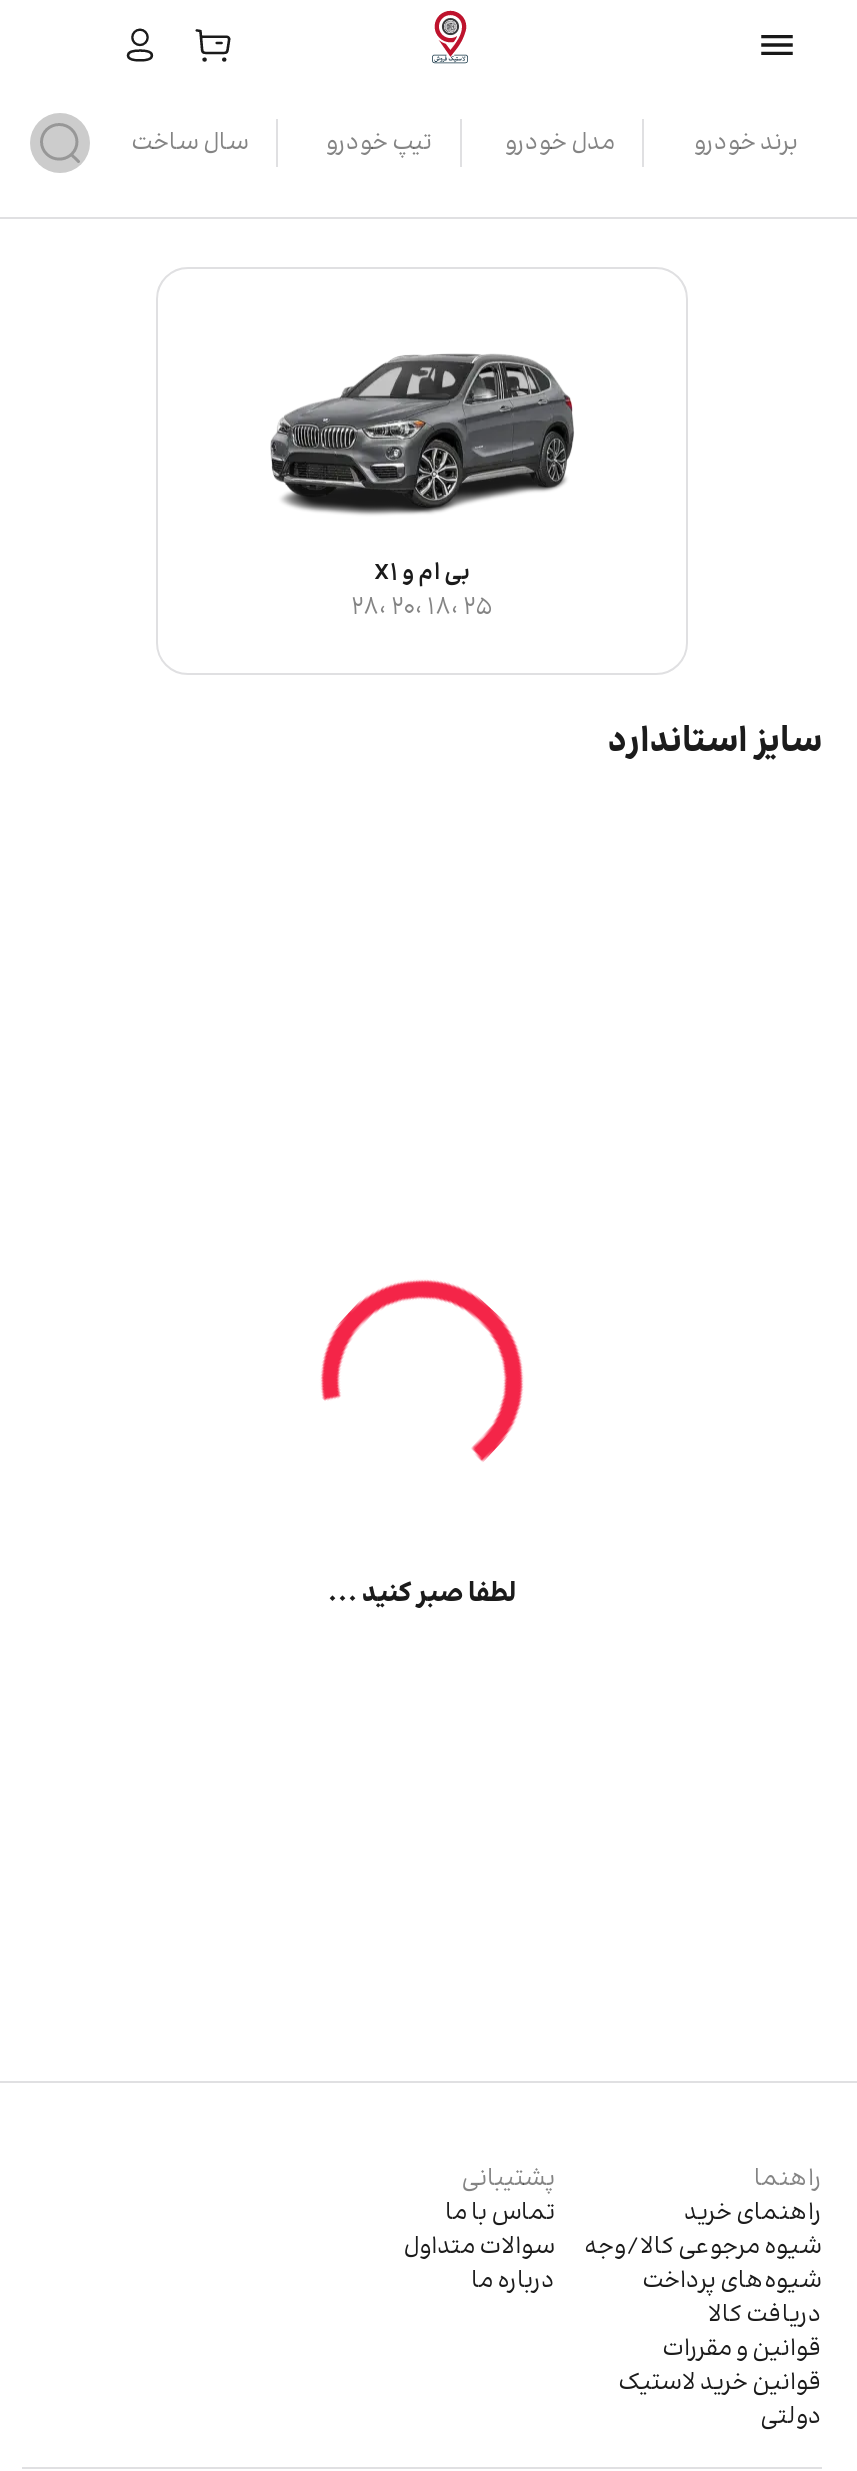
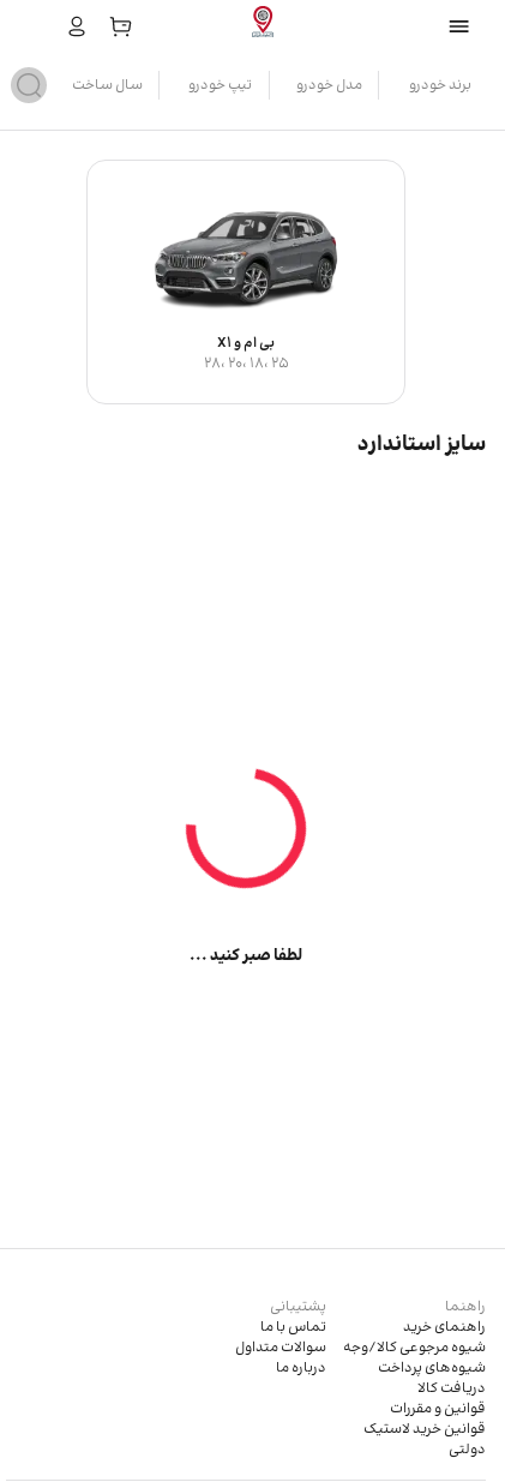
+ [image]

- [image]
